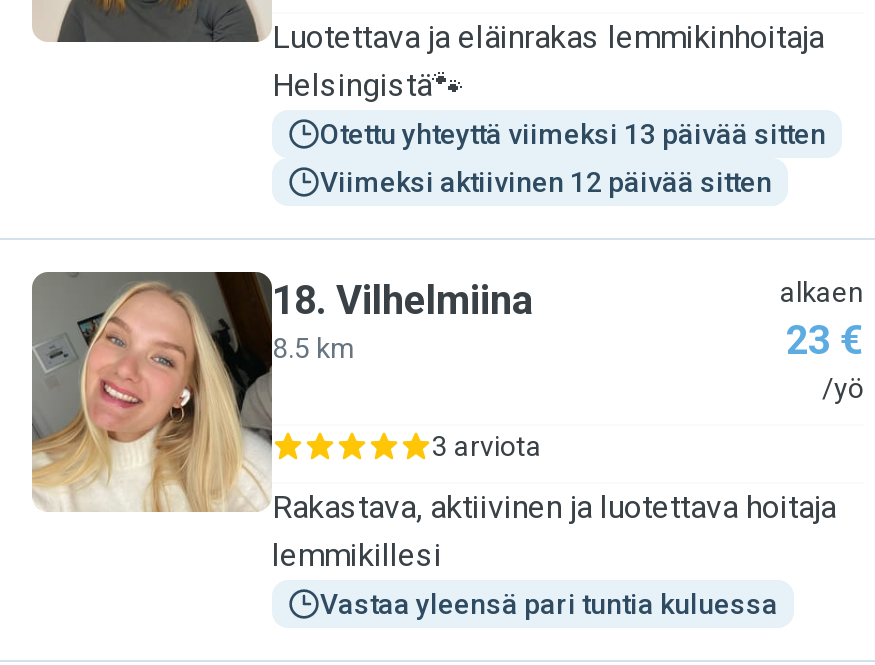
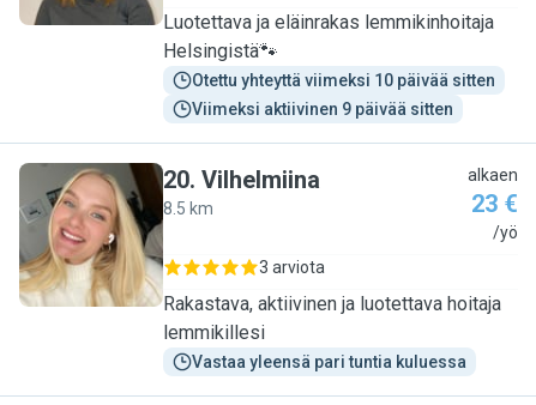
- Otettu yhteyttä viimeksi 13 päivää sitten
+ Otettu yhteyttä viimeksi 10 päivää sitten

- Viimeksi aktiivinen 12 päivää sitten
+ Viimeksi aktiivinen 9 päivää sitten

- 18. Vilhelmiina
+ 20. Vilhelmiina
